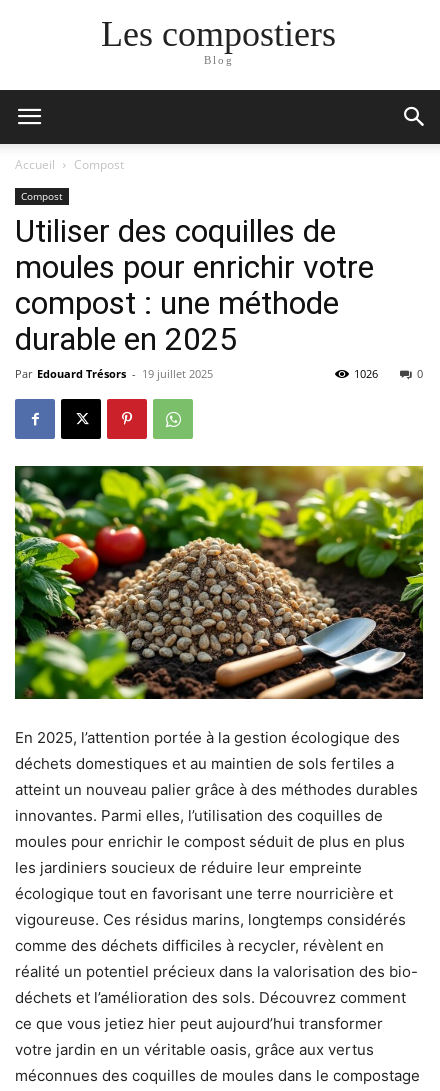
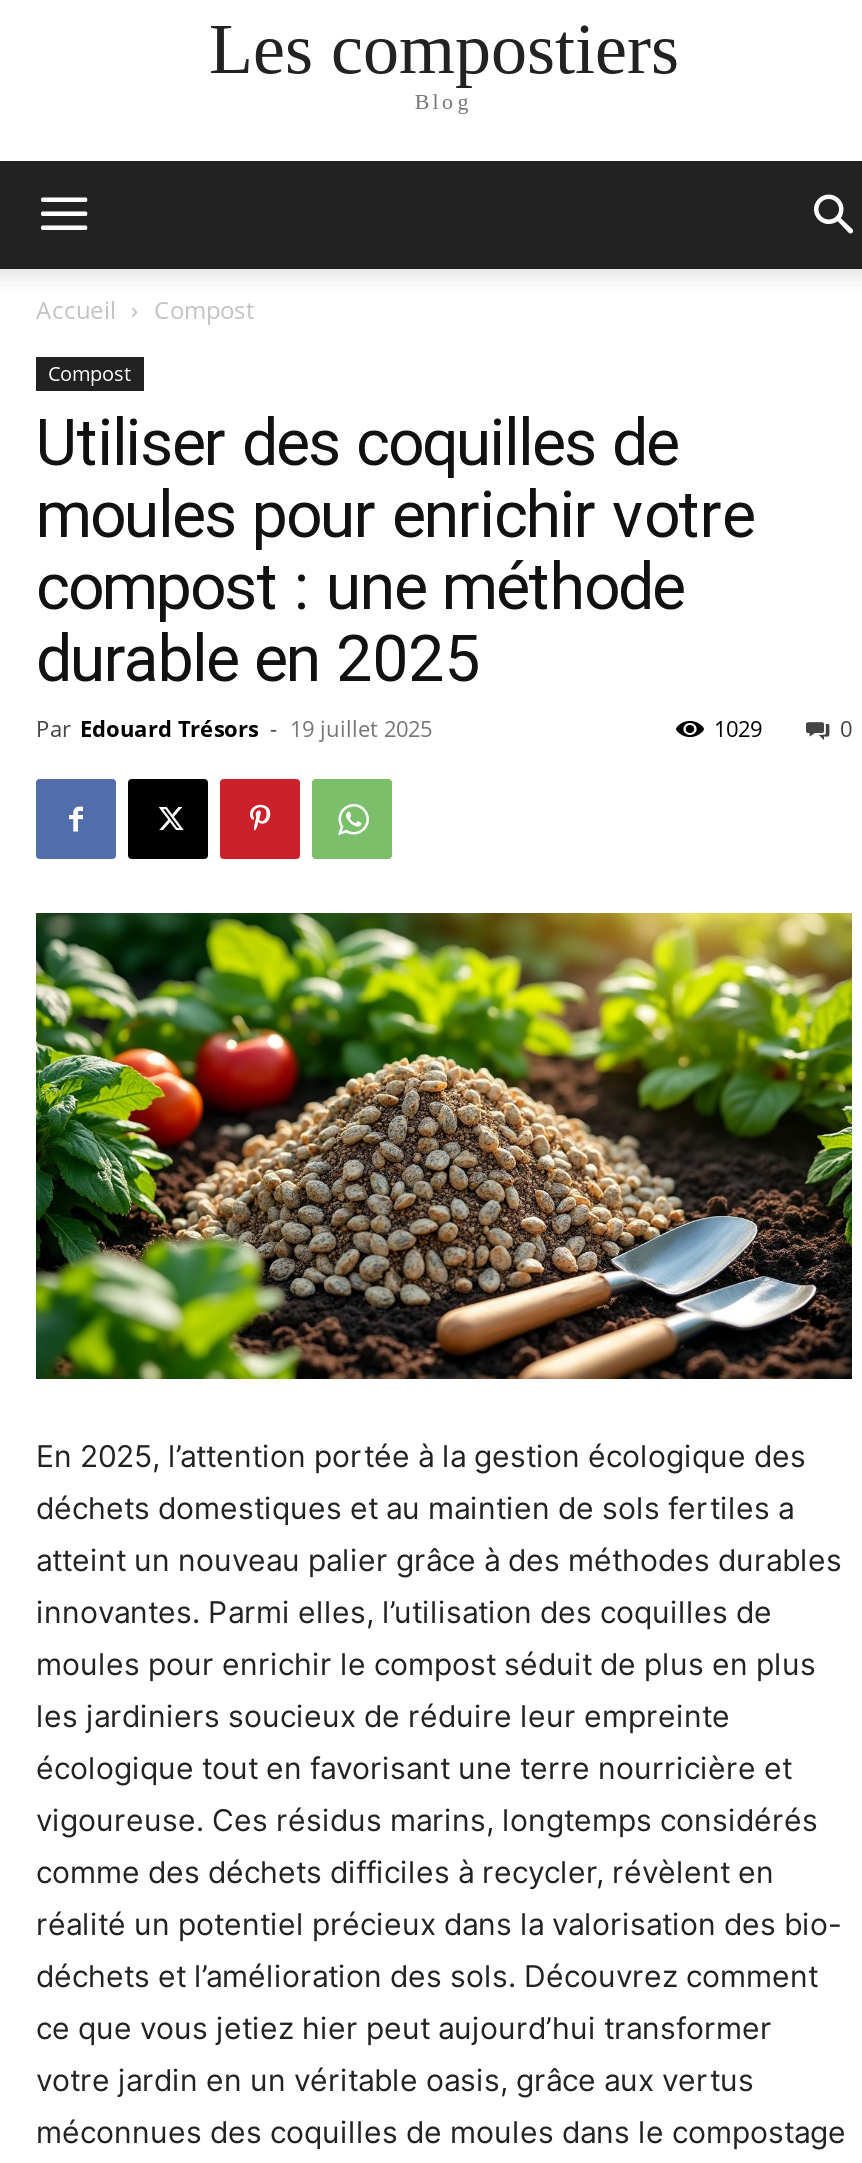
- 1026
+ 1029
